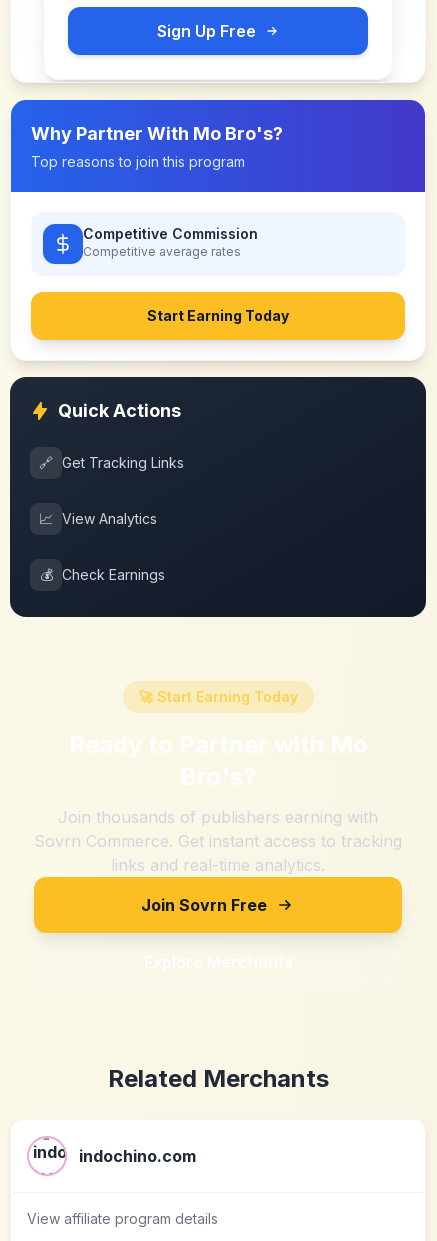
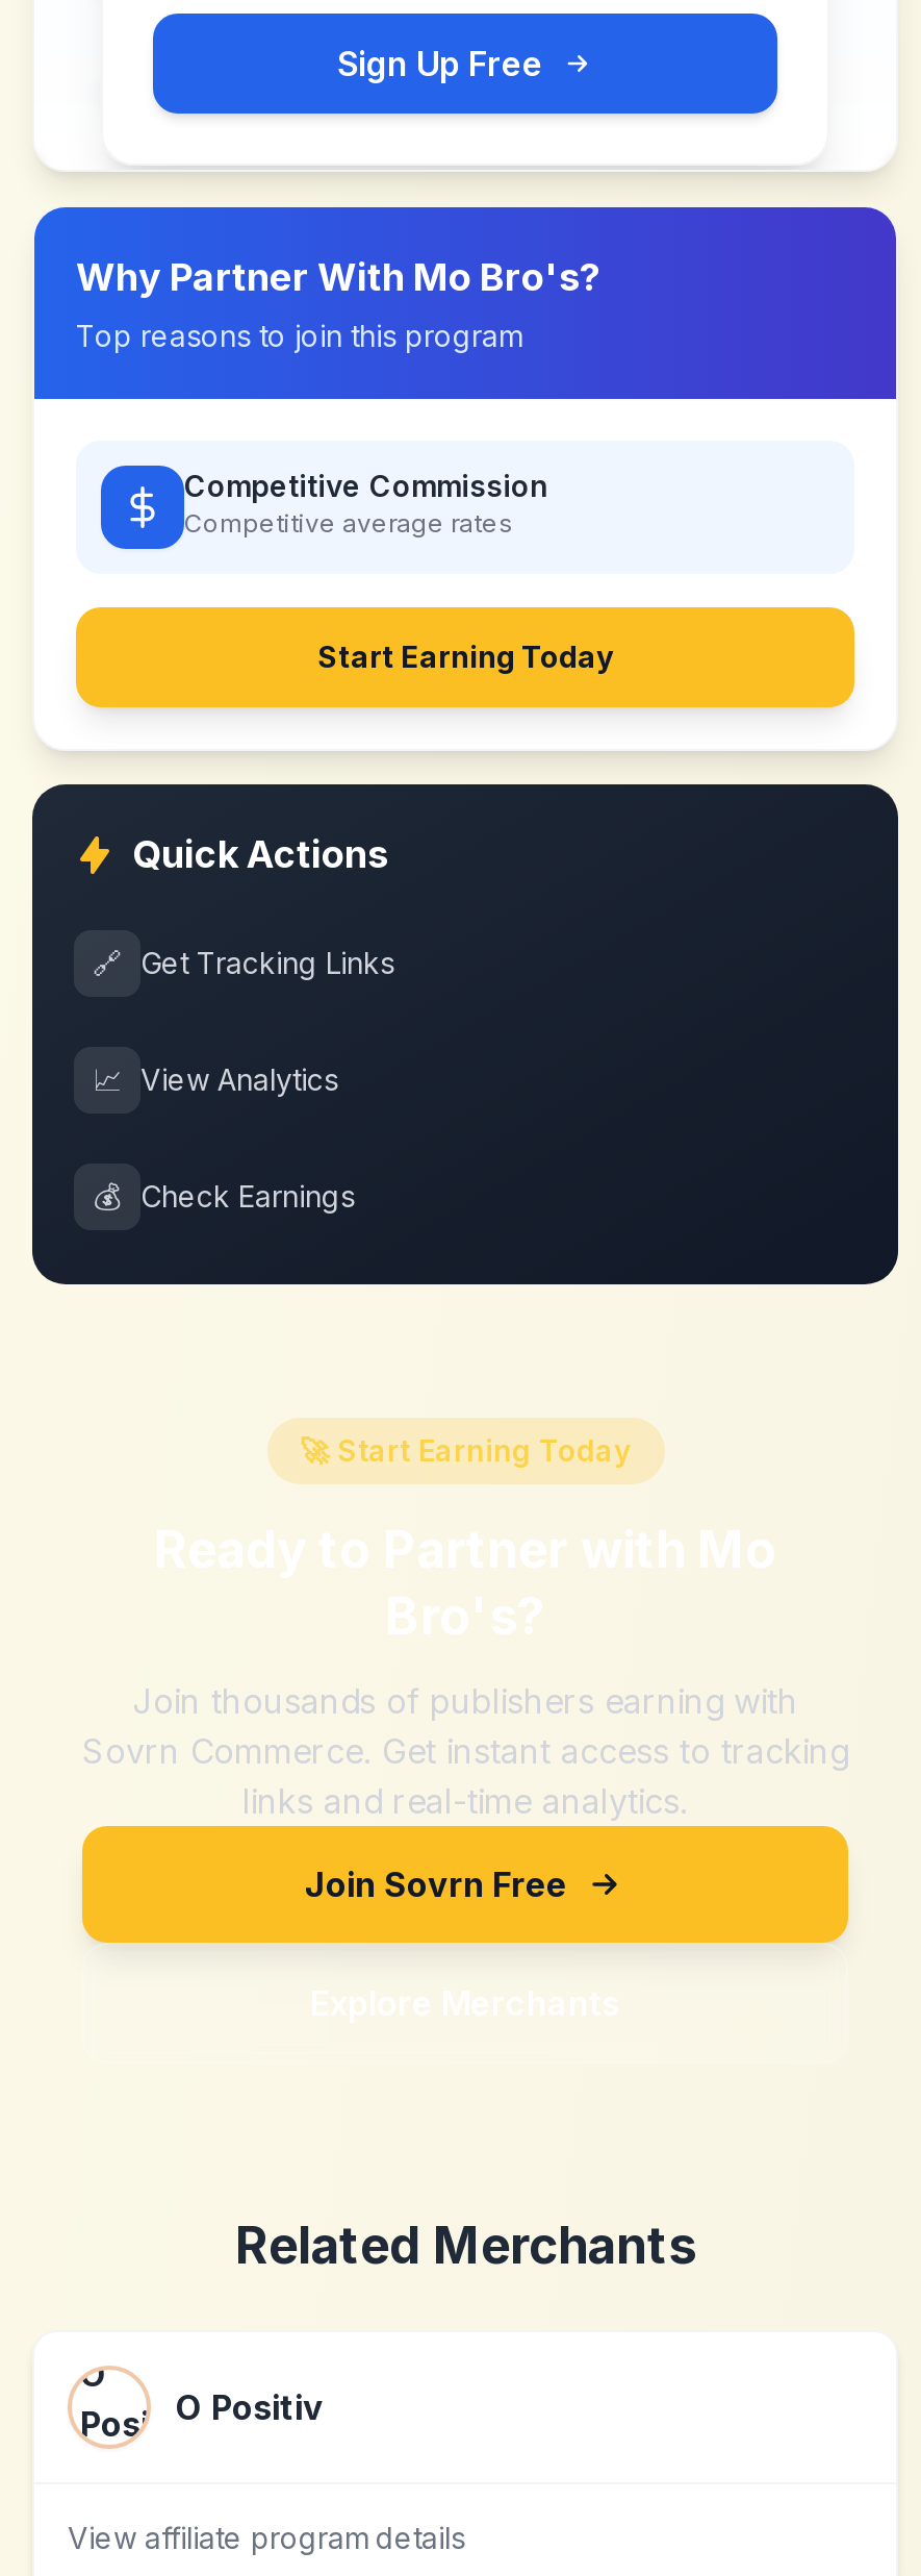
- [image]
- indochino.com
+ [image]
+ O Positiv
